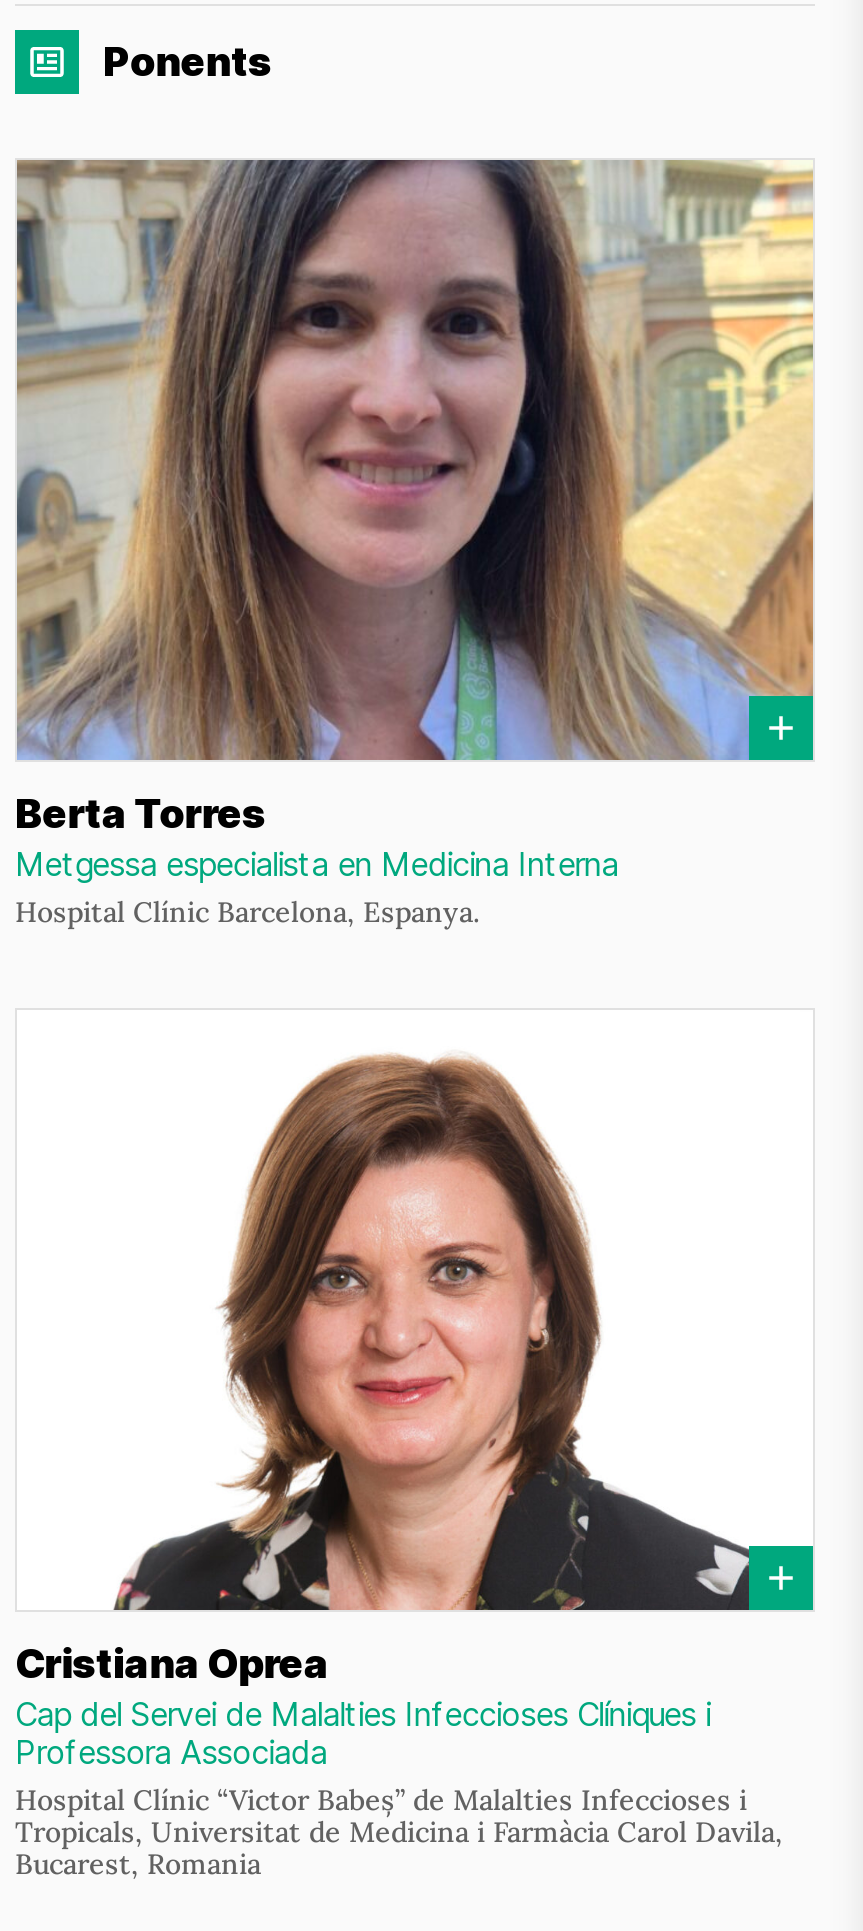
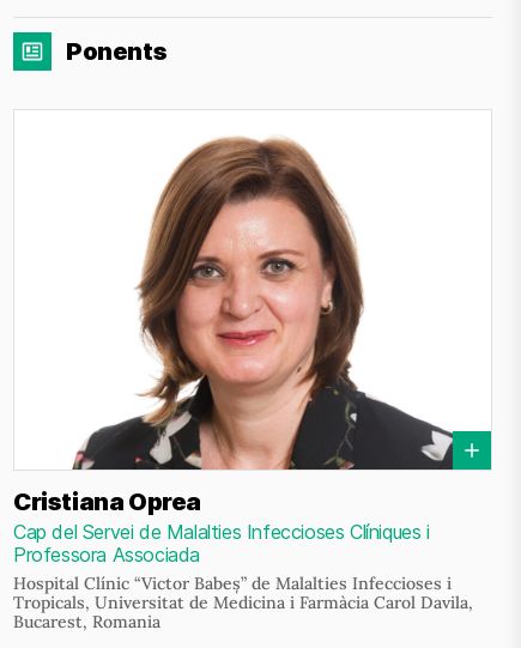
- [image]
- Berta Torres
- Metgessa especialista en Medicina Interna
- Hospital Clínic Barcelona, Espanya.
